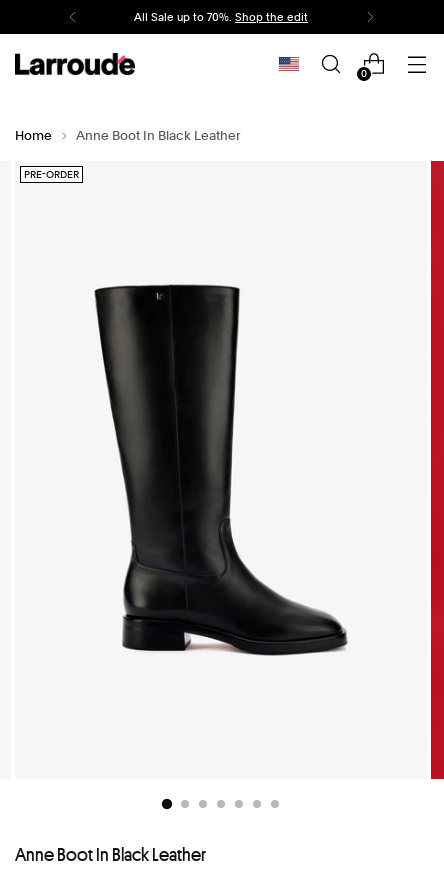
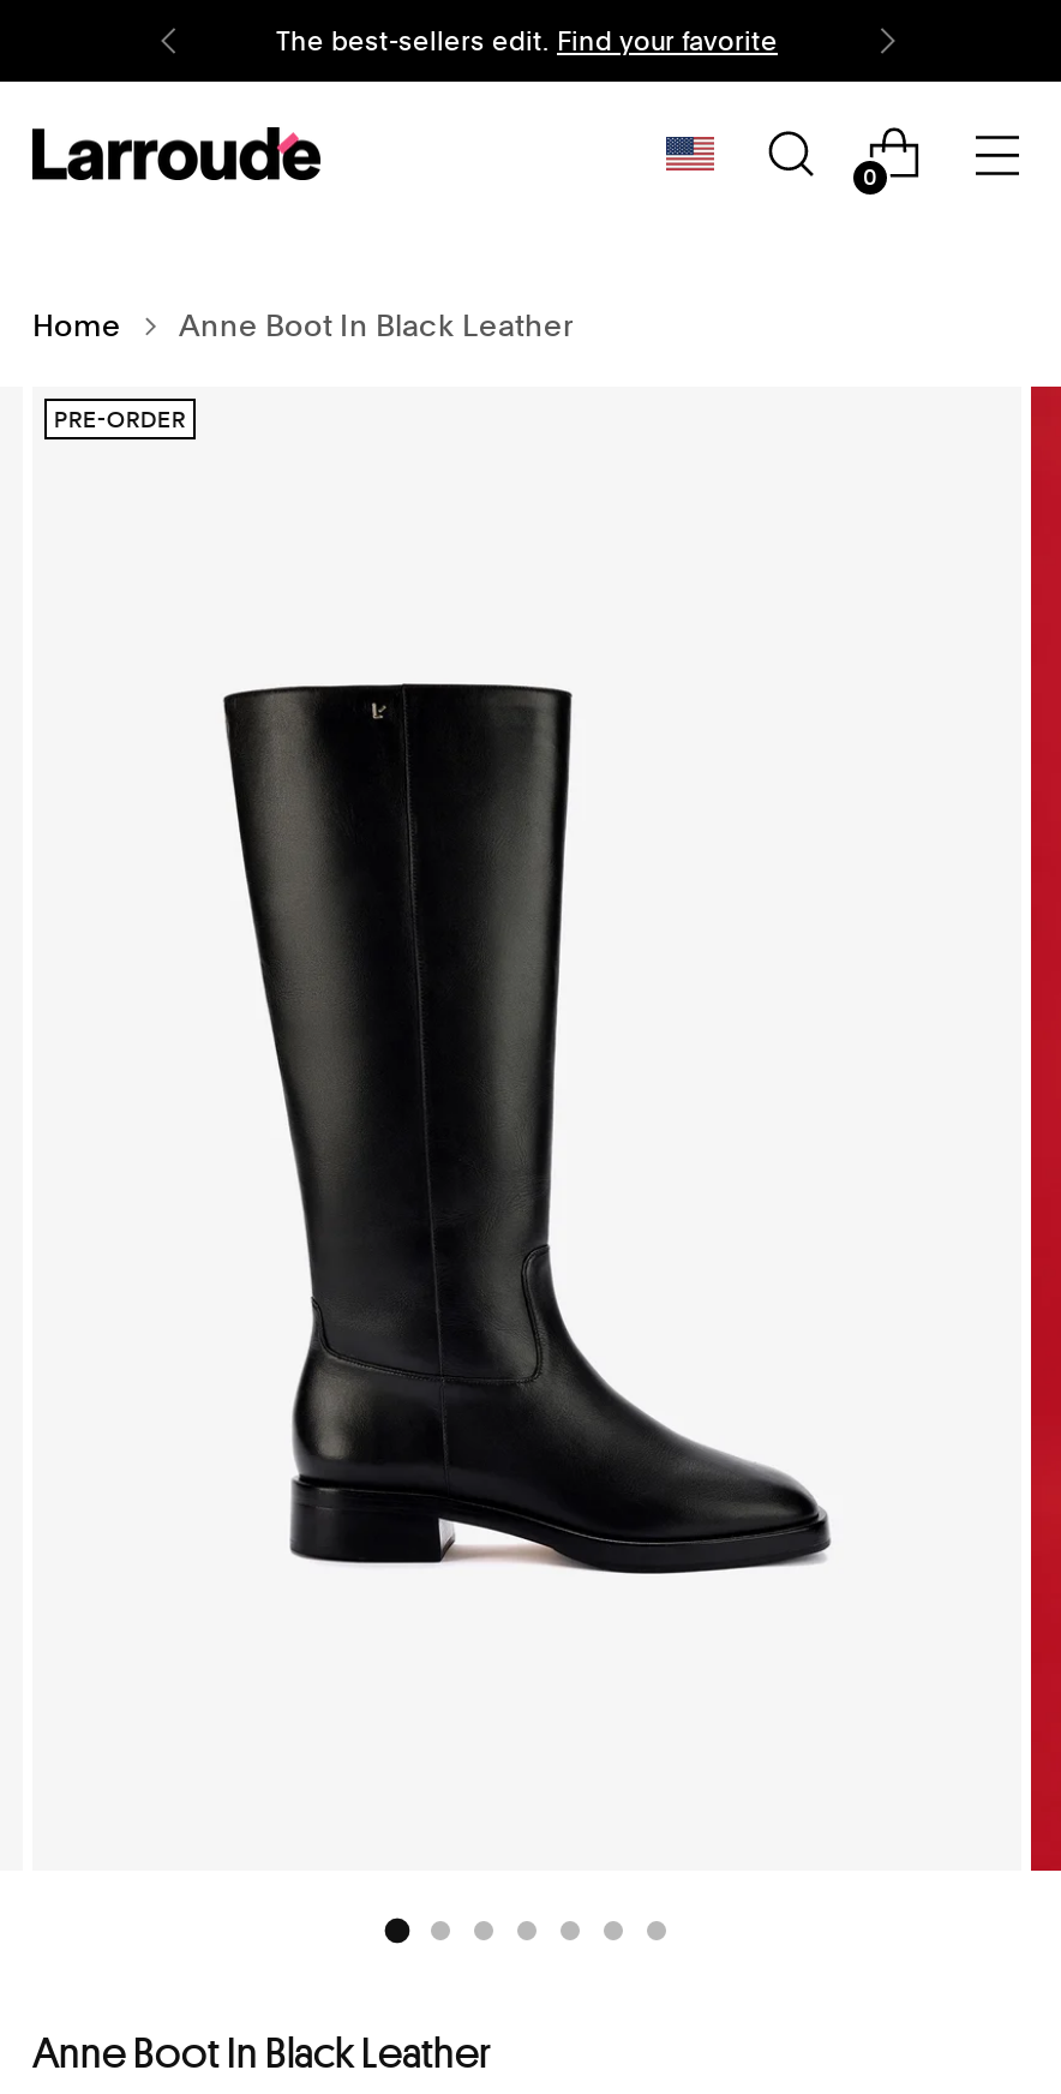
- All Sale up to 70%. Shop the edit
+ The best-sellers edit. Find your favorite
